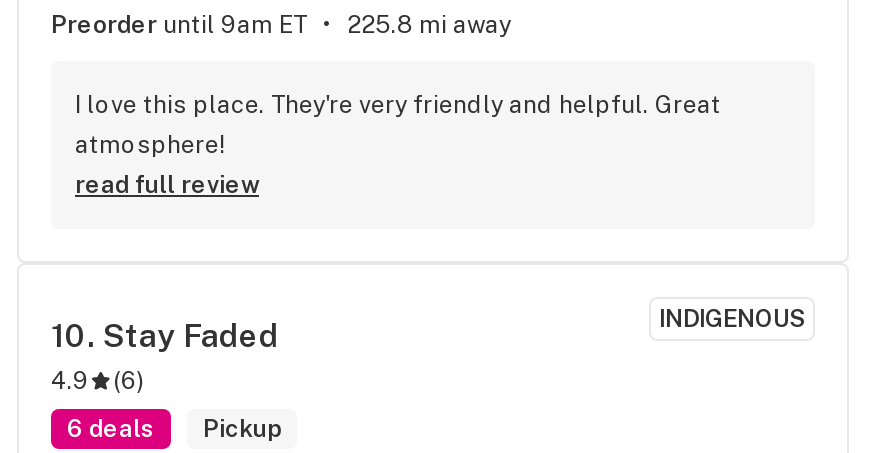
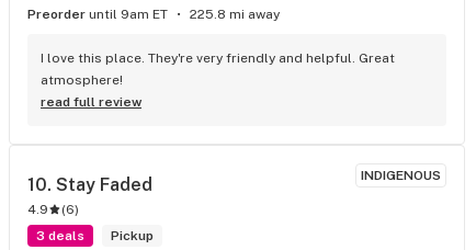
- 6 deals Pickup
+ 3 deals Pickup
